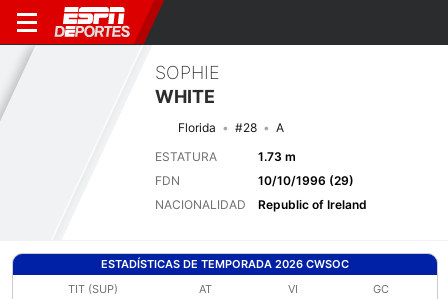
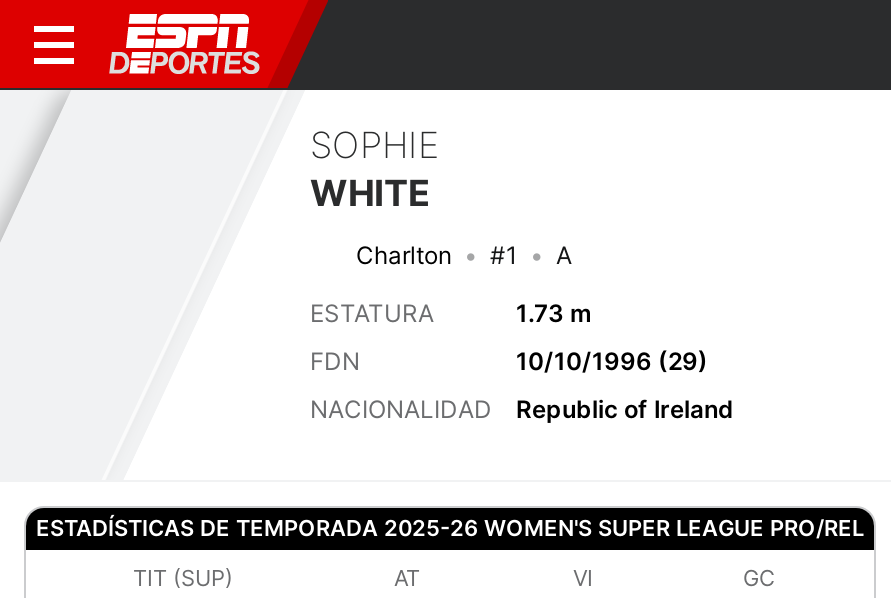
- Florida
- #28
+ Charlton
+ #1

- ESTADÍSTICAS DE TEMPORADA 2026 CWSOC
+ ESTADÍSTICAS DE TEMPORADA 2025-26 WOMEN'S SUPER LEAGUE PRO/REL
